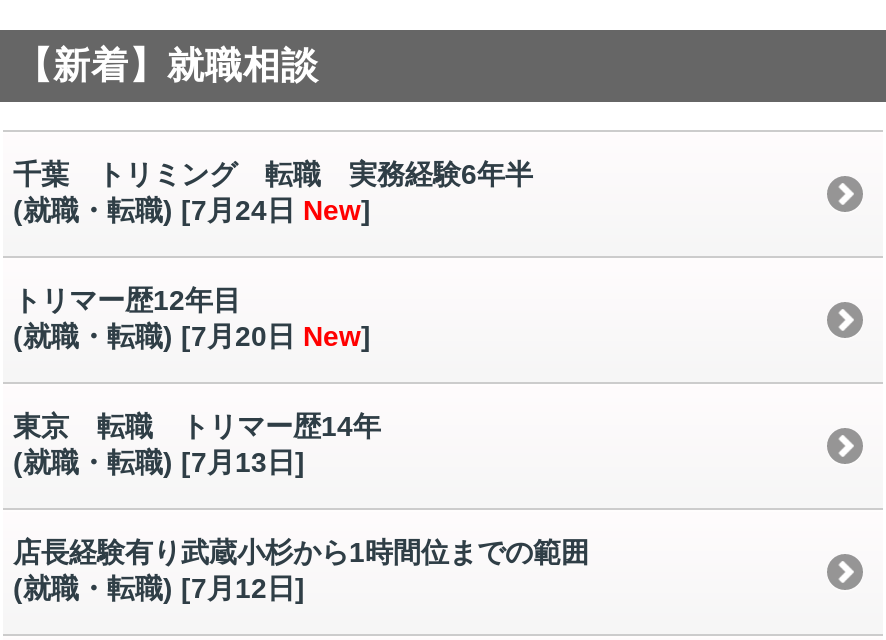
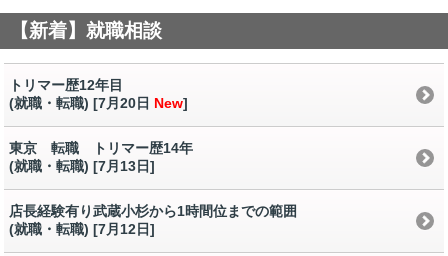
- 千葉 トリミング 転職 実務経験6年半
- (就職・転職) [7月24日New]
